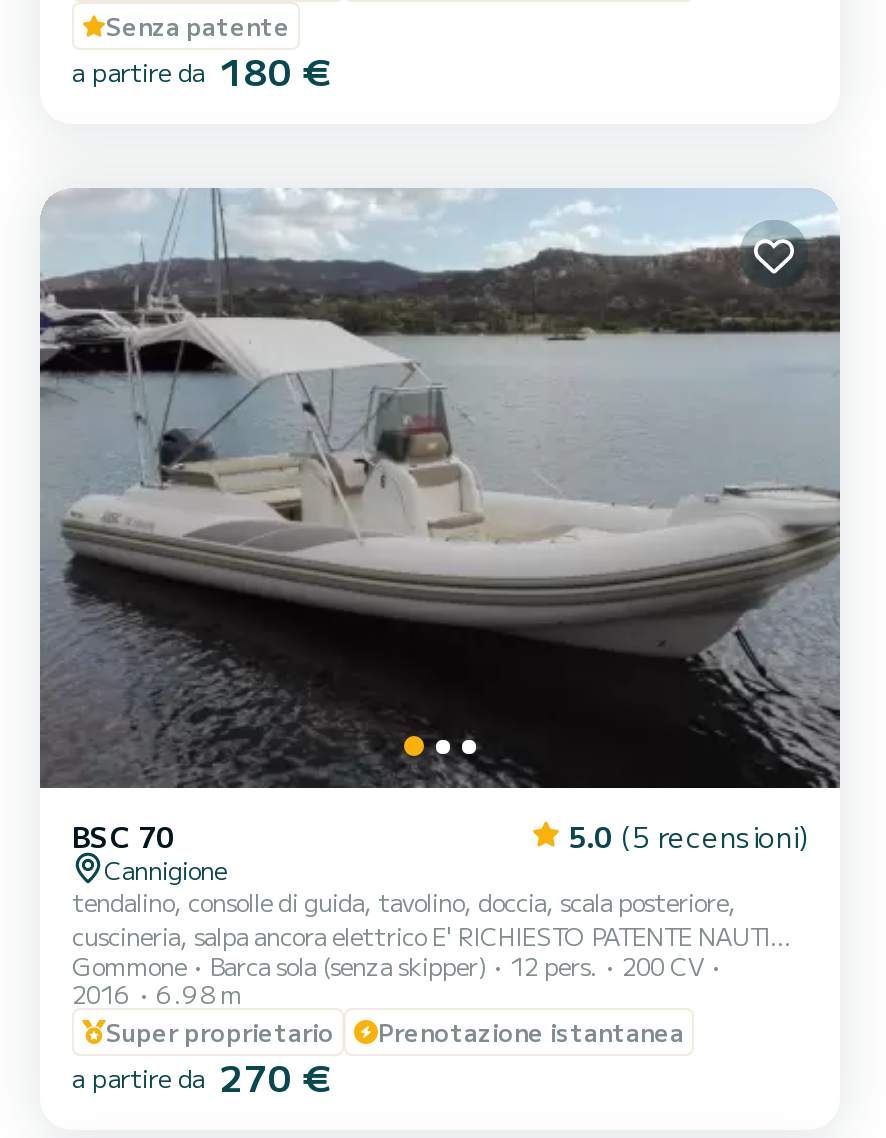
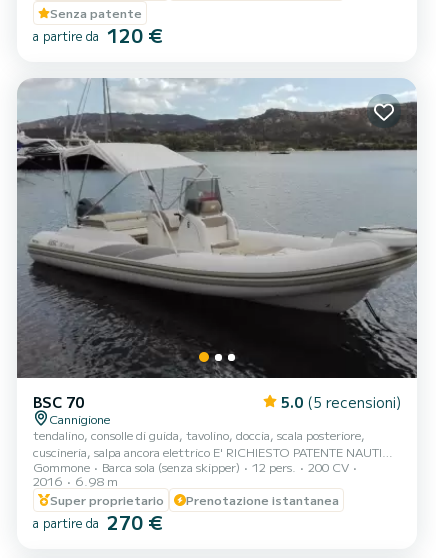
- a partire da 180 €
+ a partire da 120 €
